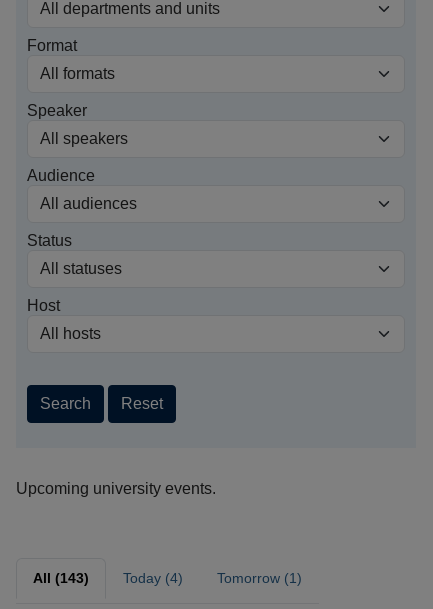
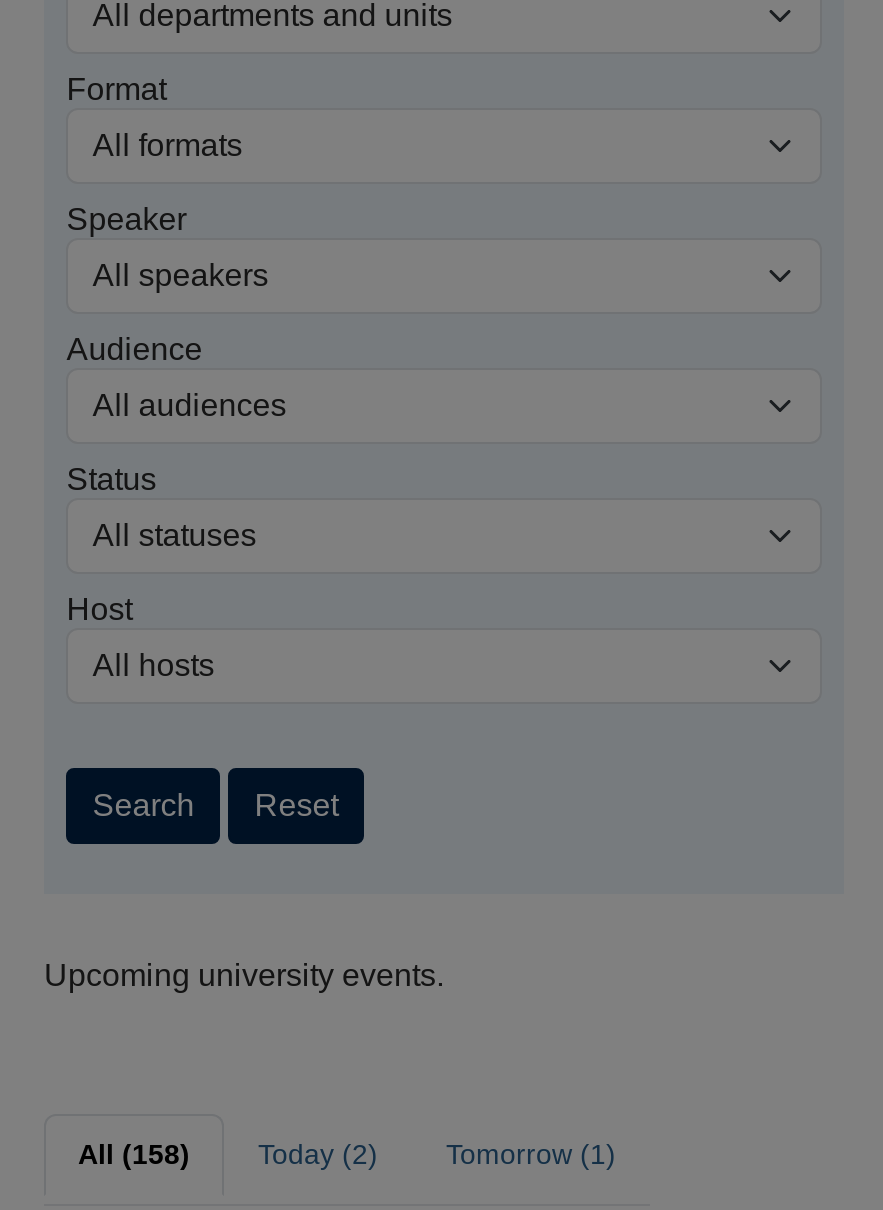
- All (143)
+ All (158)

- Today (4)
+ Today (2)
